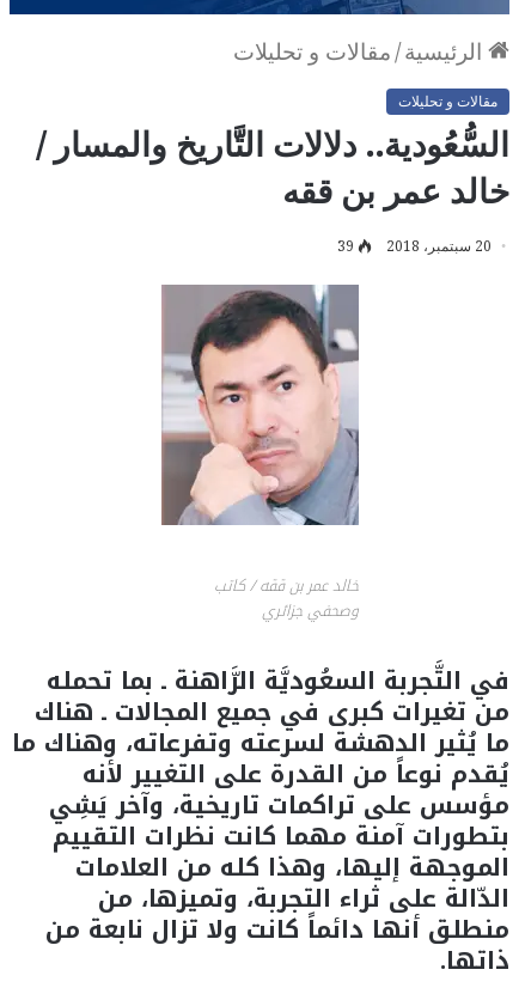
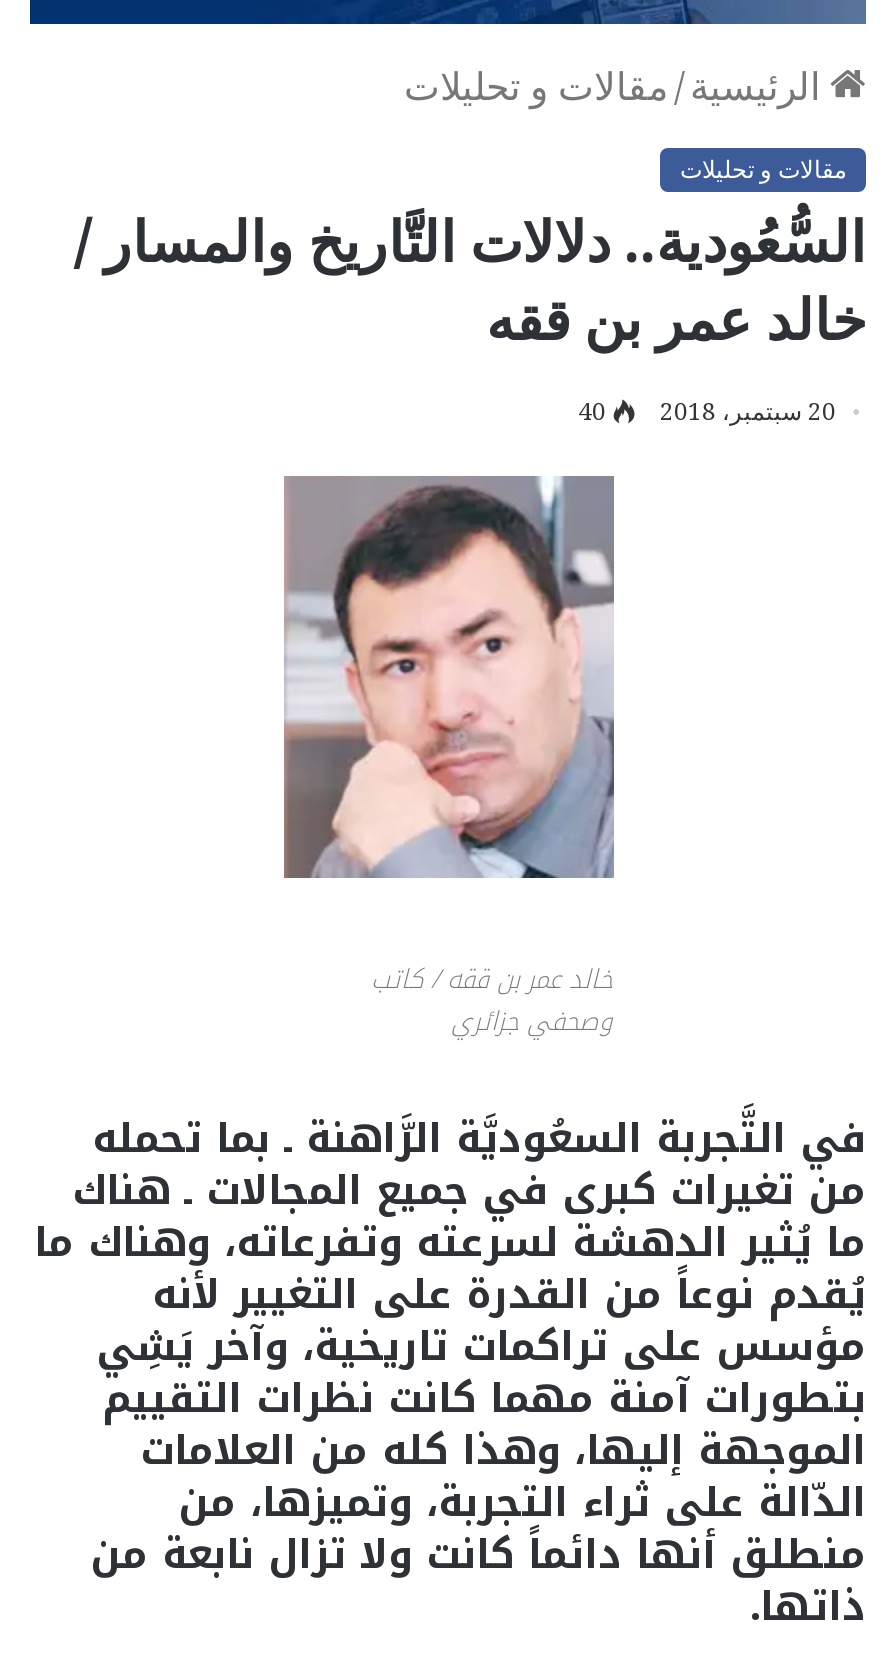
- 39
+ 40
